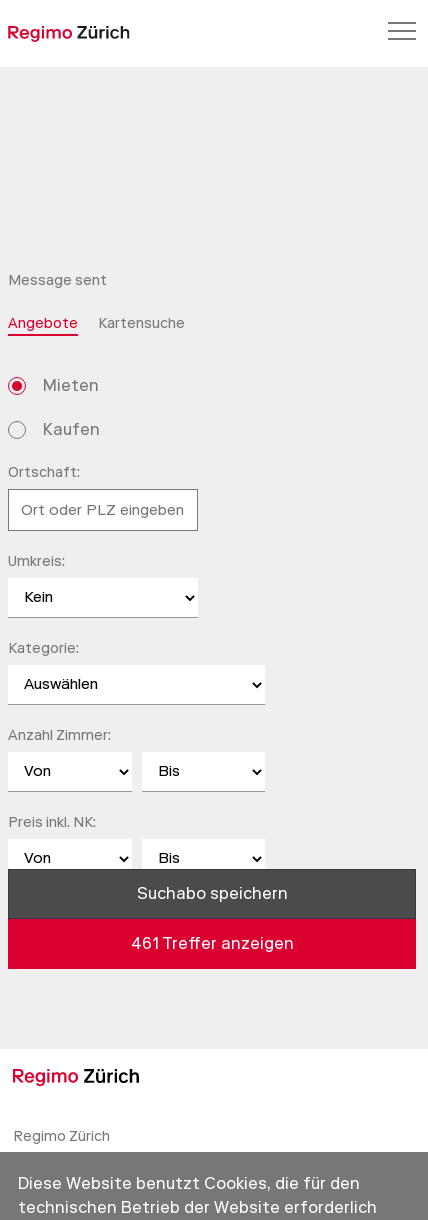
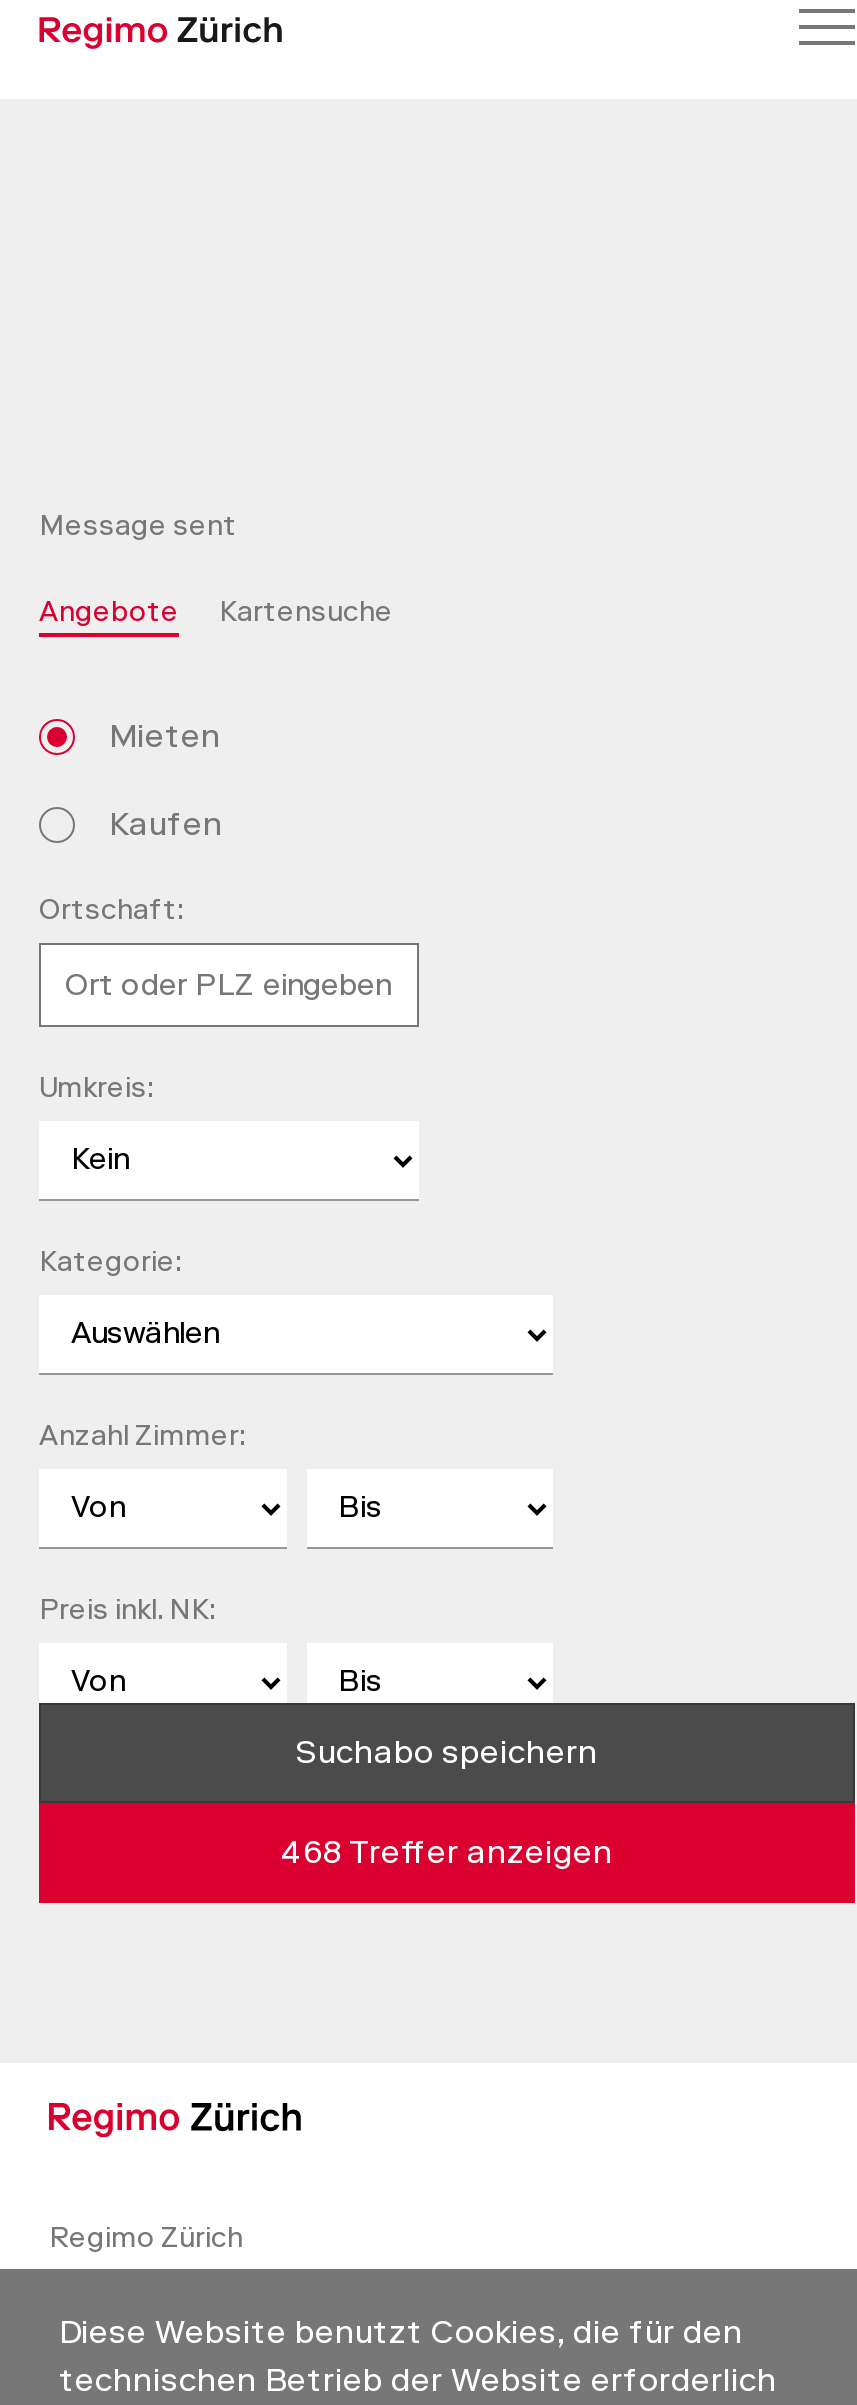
- 461 Treffer anzeigen
+ 468 Treffer anzeigen
